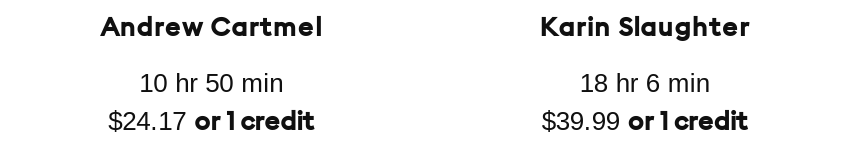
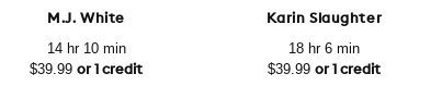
- Andrew Cartmel
+ M.J. White

- 10 hr 50 min
- $24.17 or 1 credit
+ 14 hr 10 min
+ $39.99 or 1 credit
